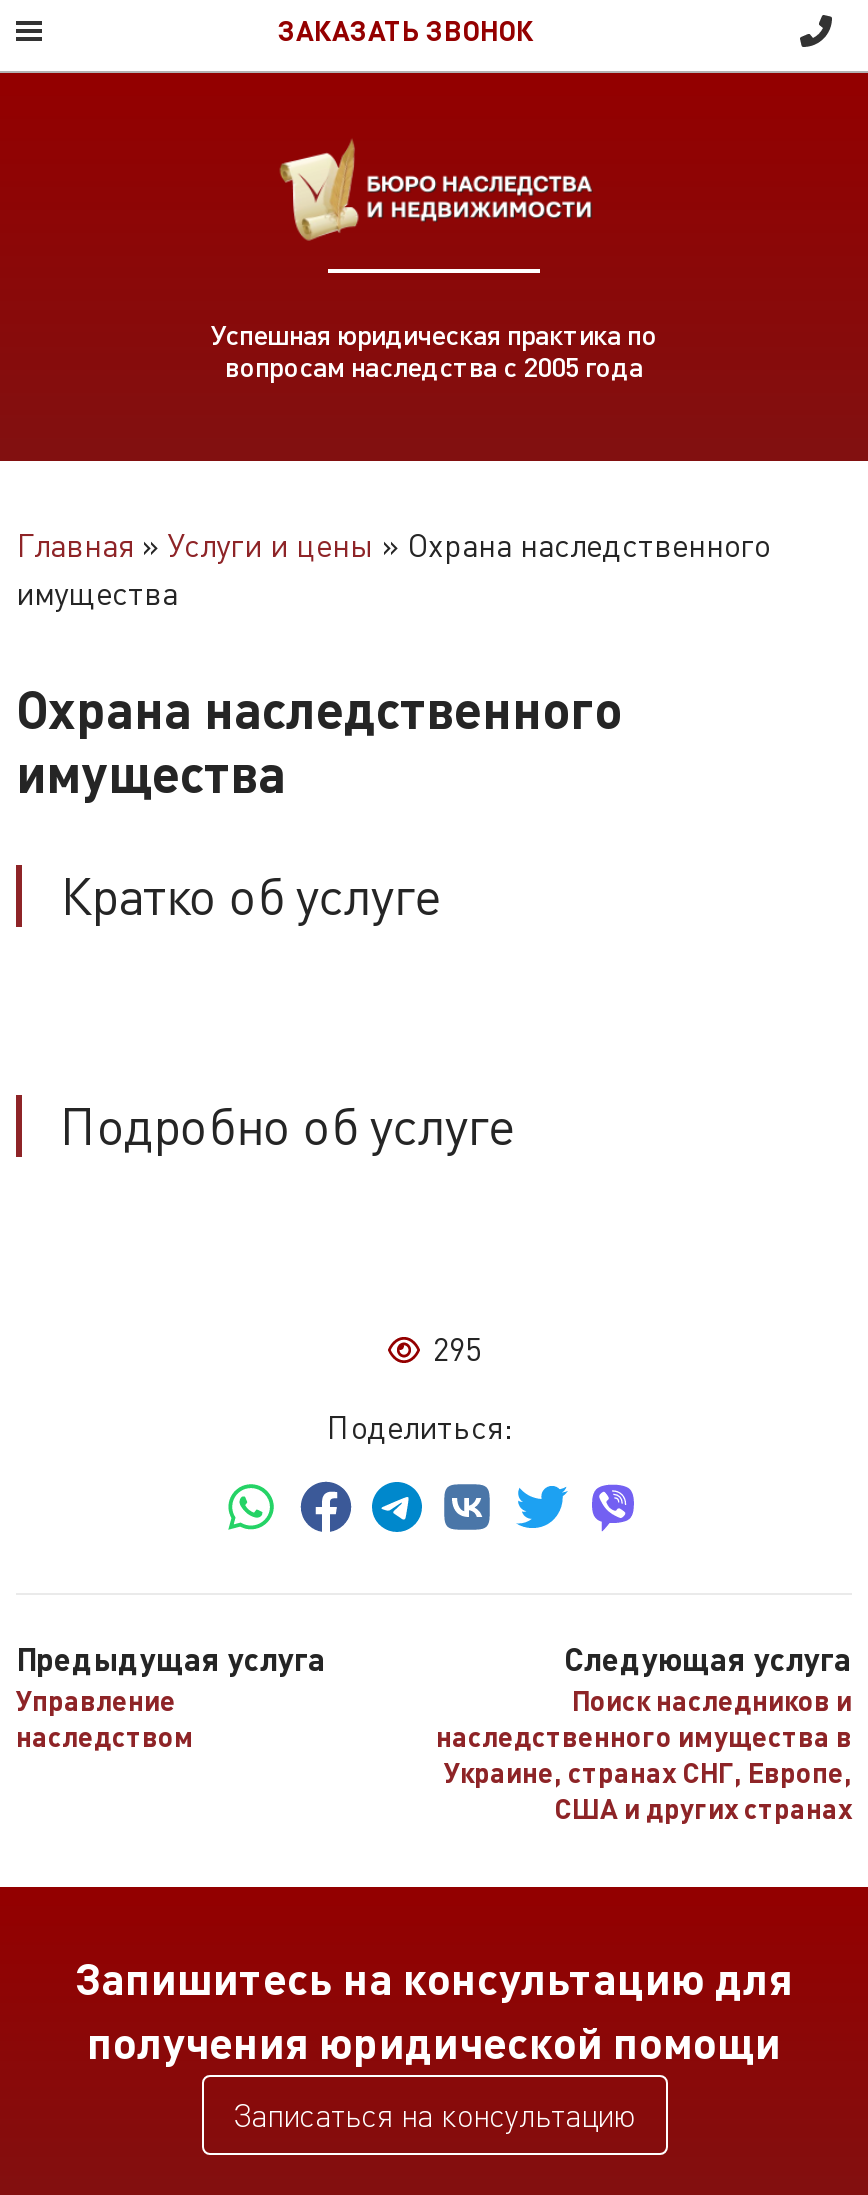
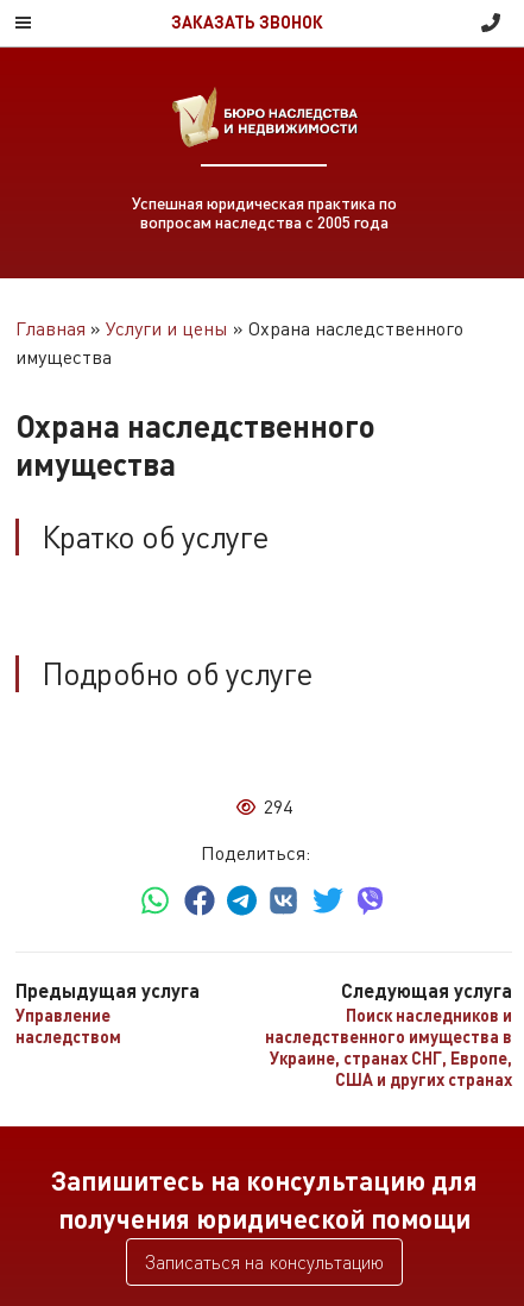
- 295
+ 294
